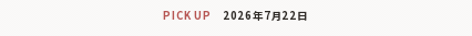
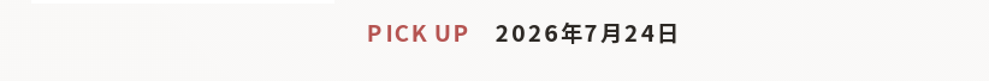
- PICK UP 2026年7月22日
+ PICK UP 2026年7月24日
